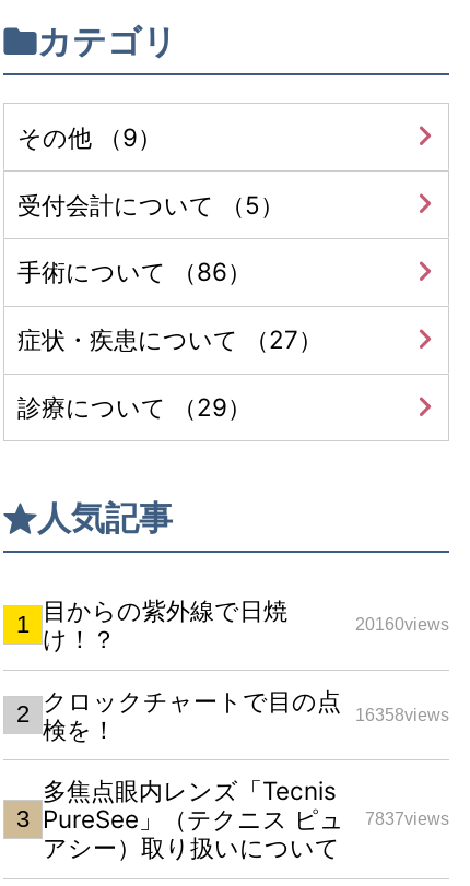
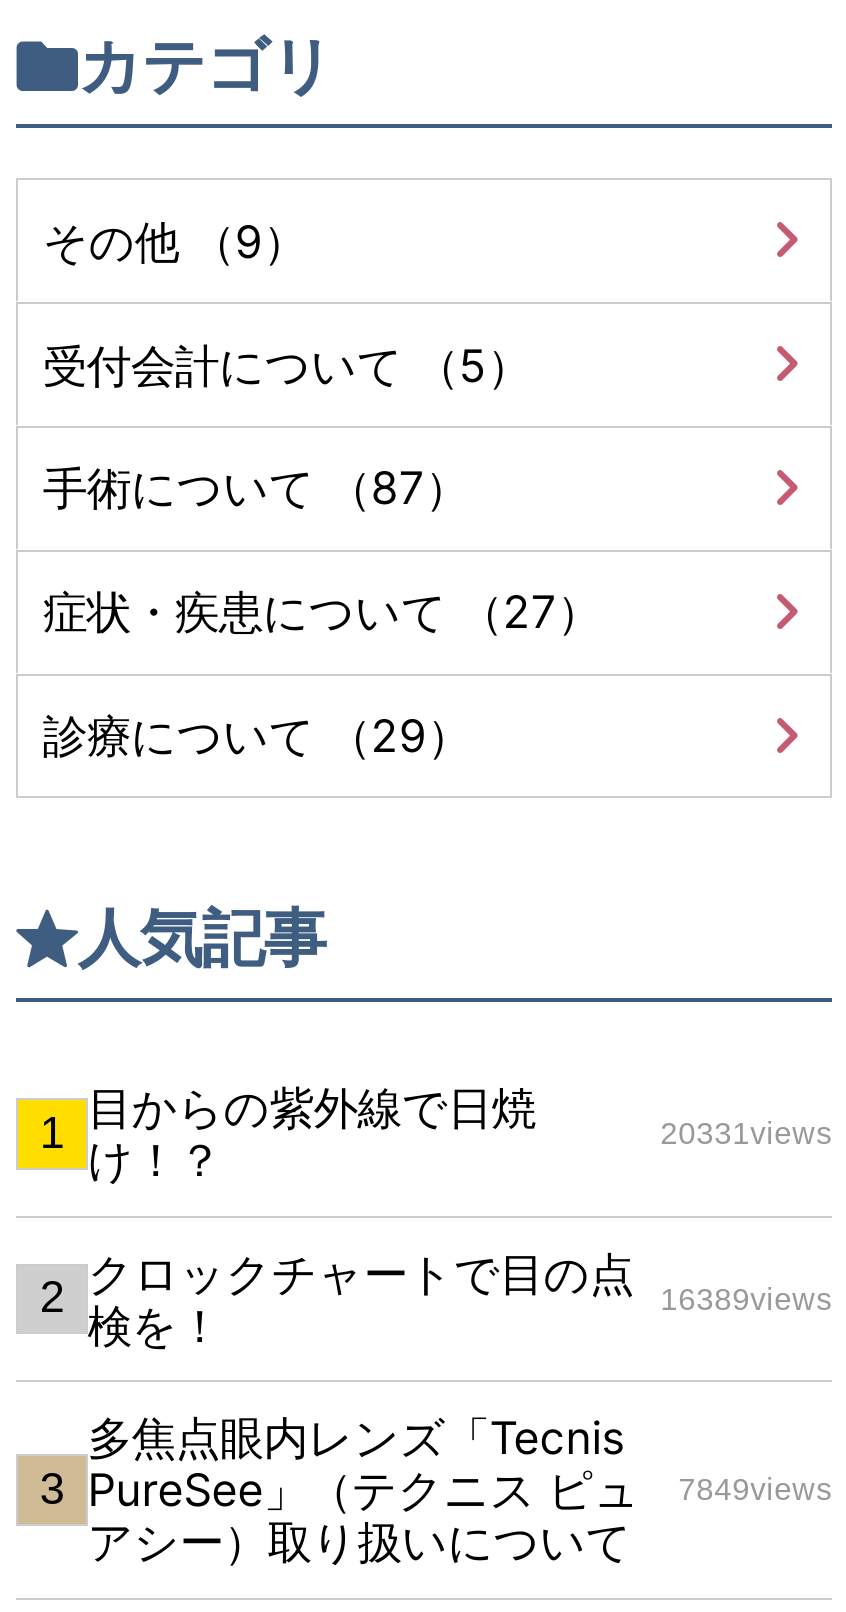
- 手術について （86）
+ 手術について （87）

- 20160views
+ 20331views

- クロックチャートで目の点 16358views
+ クロックチャートで目の点 16389views

- PureSee」（テクニス ピュ 7837views
+ PureSee」（テクニス ピュ 7849views
